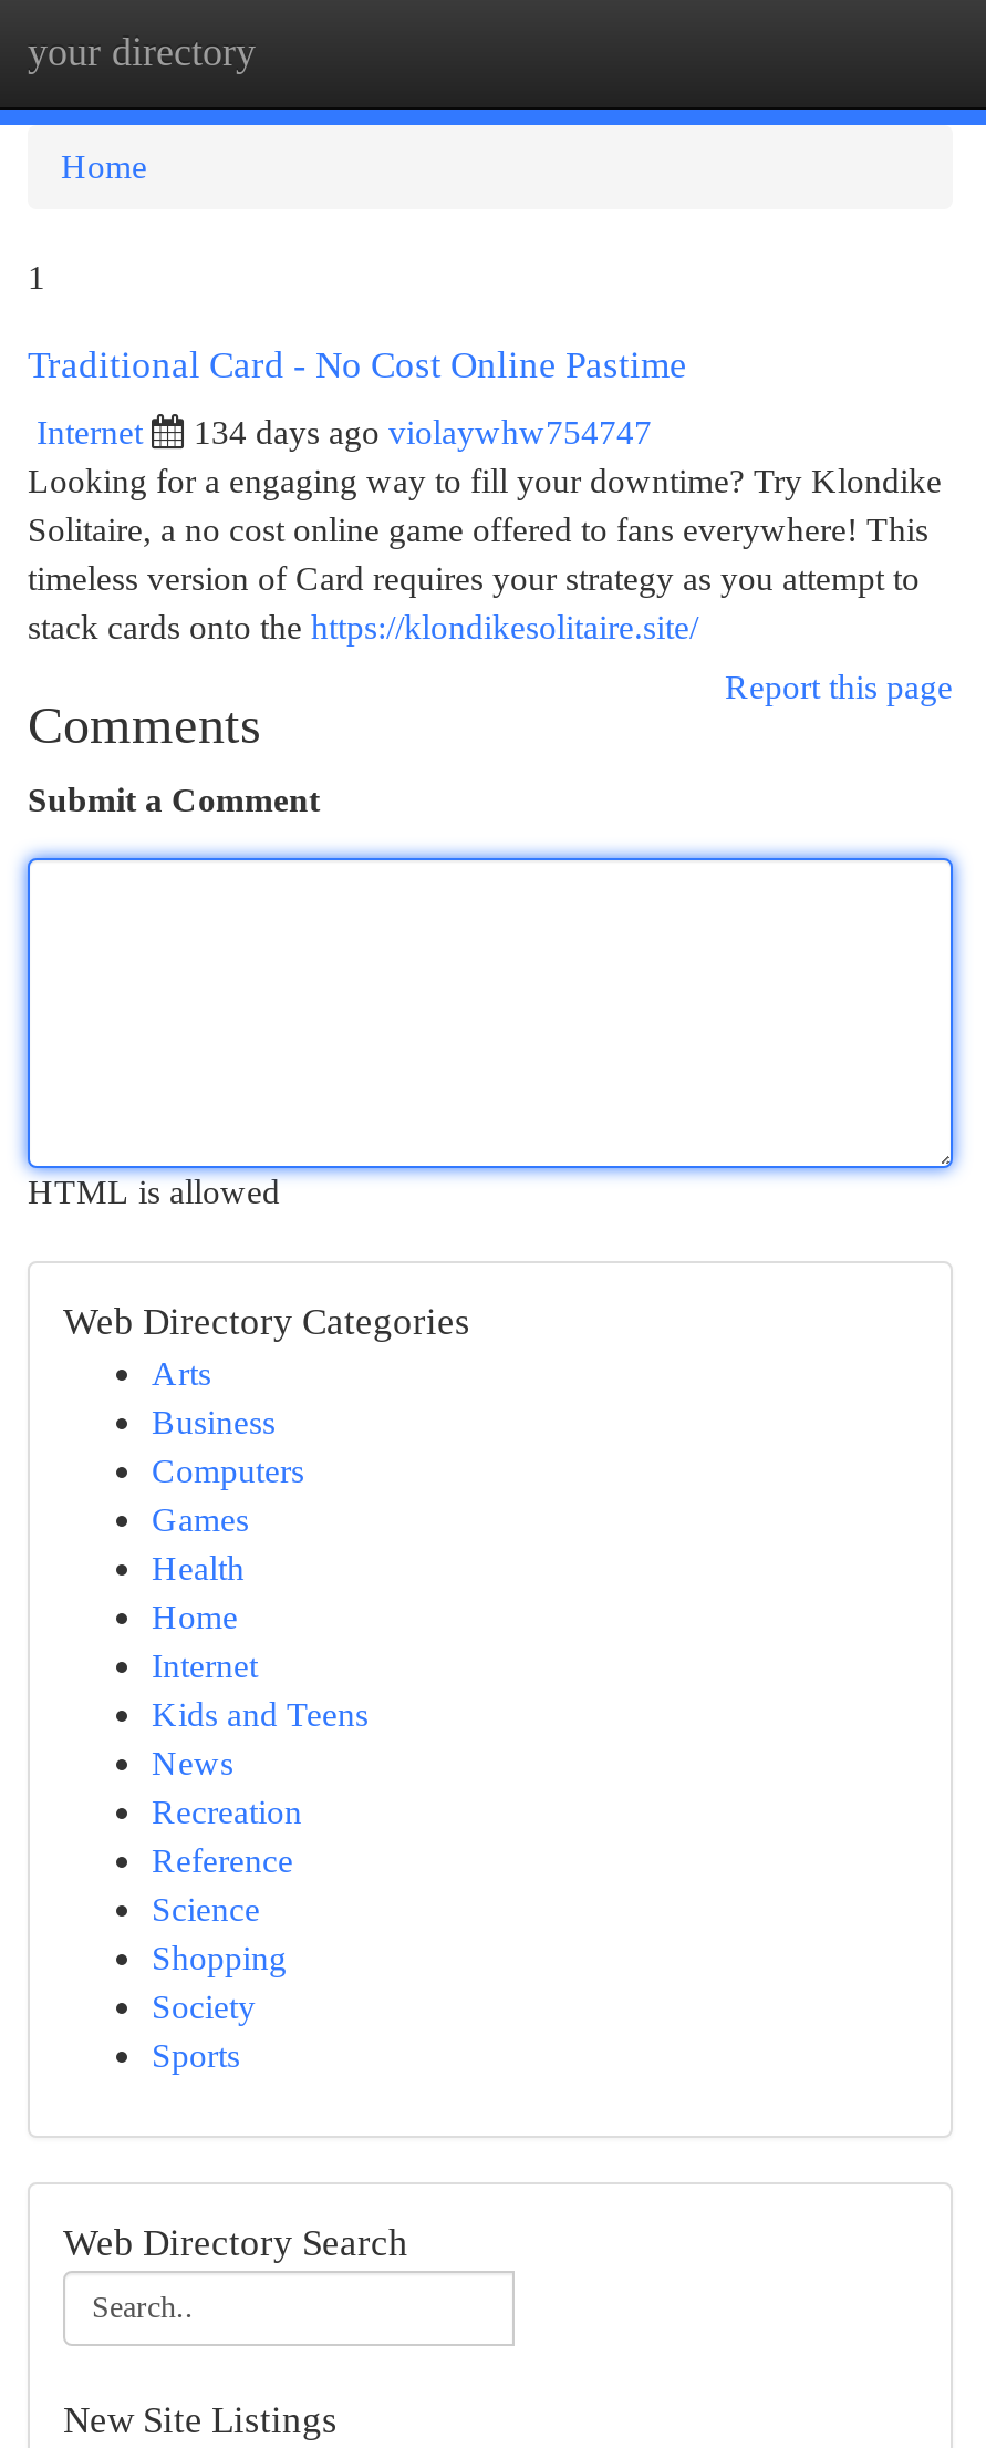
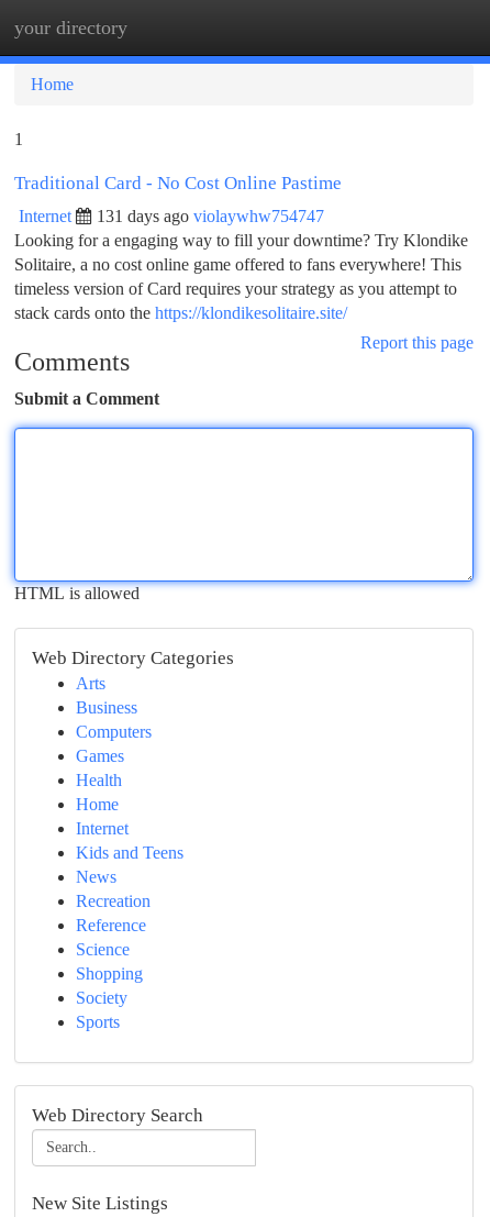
- 134 days ago violaywhw754747
+ 131 days ago violaywhw754747
